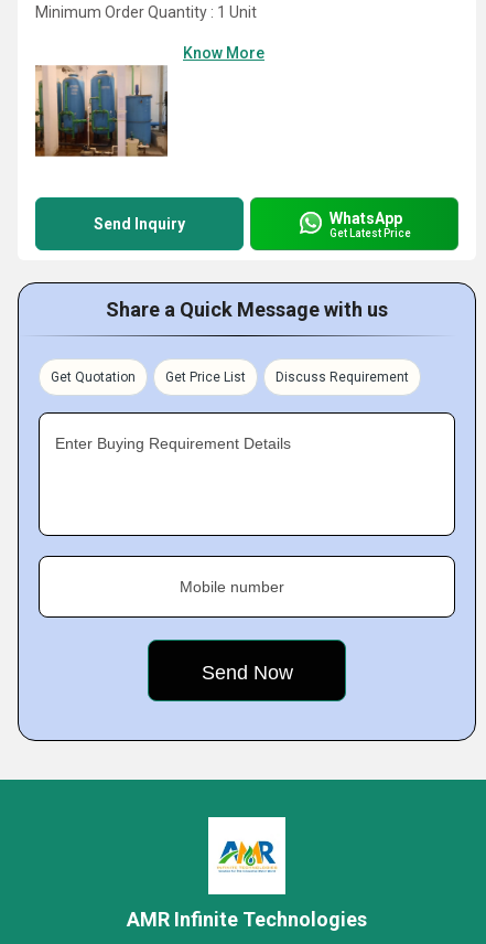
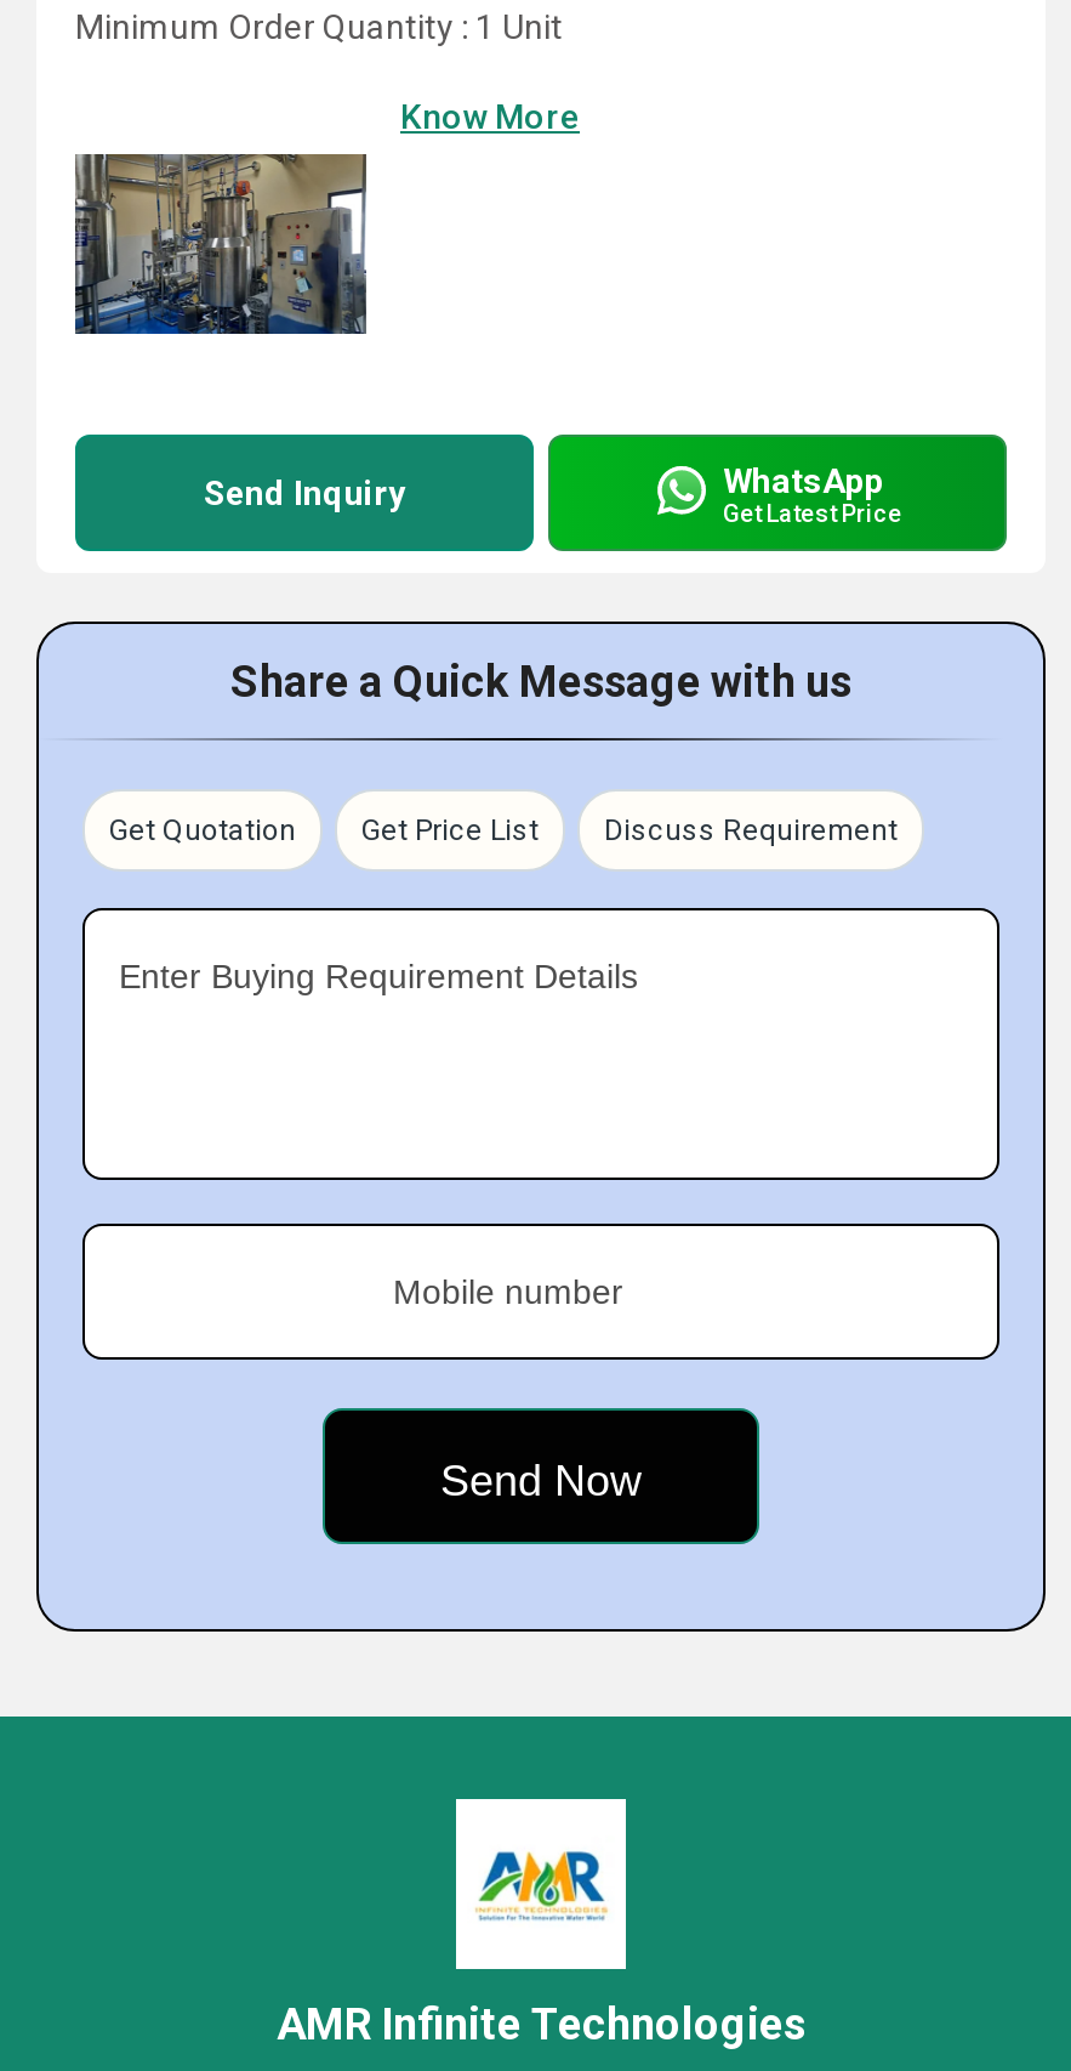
- [image]
+ [image]
